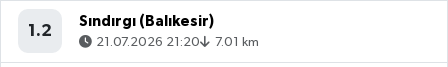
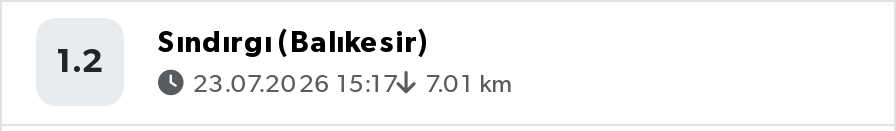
- 21.07.2026 21:20 7.01 km
+ 23.07.2026 15:17 7.01 km
